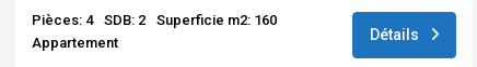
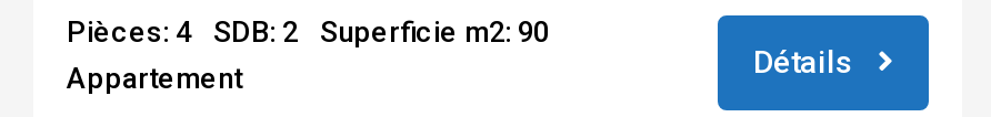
- Pièces: 4 SDB: 2 Superficie m2: 160
+ Pièces: 4 SDB: 2 Superficie m2: 90
